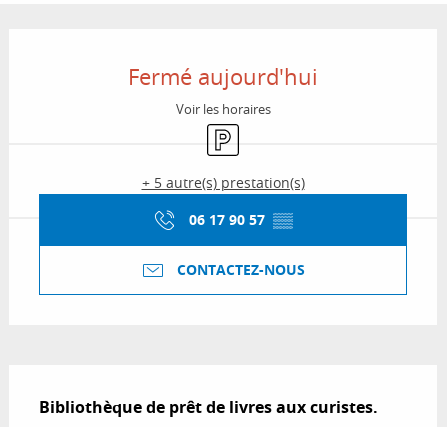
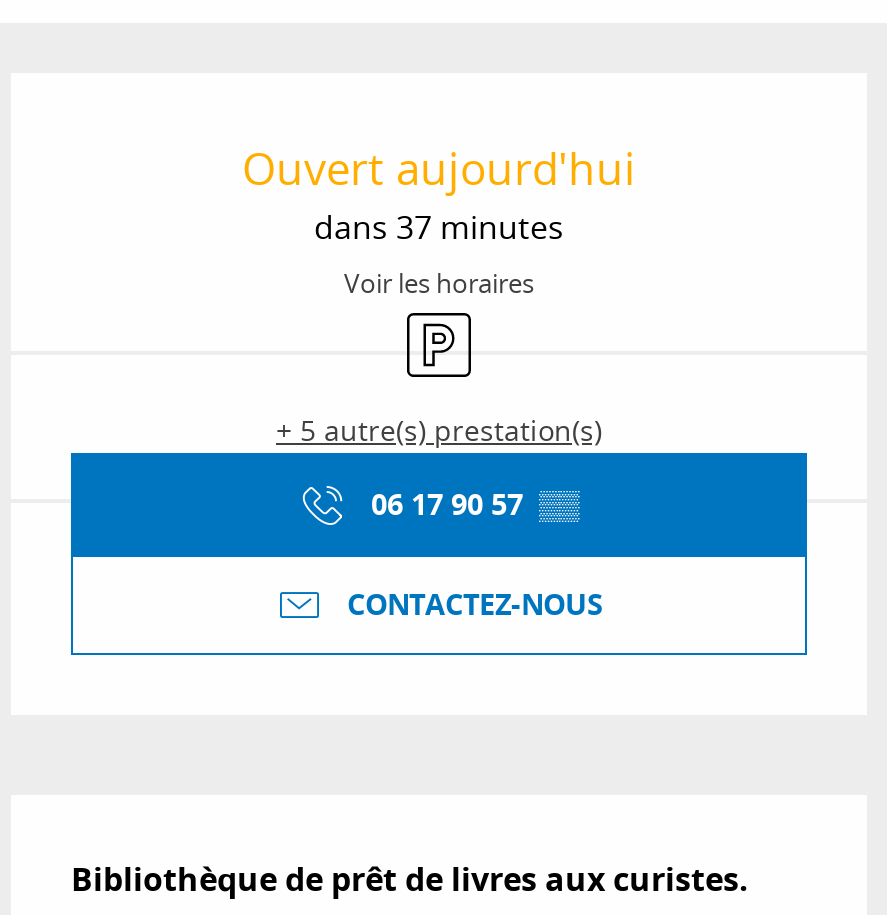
- Fermé aujourd'hui
+ Ouvert aujourd'hui
+ dans 37 minutes
